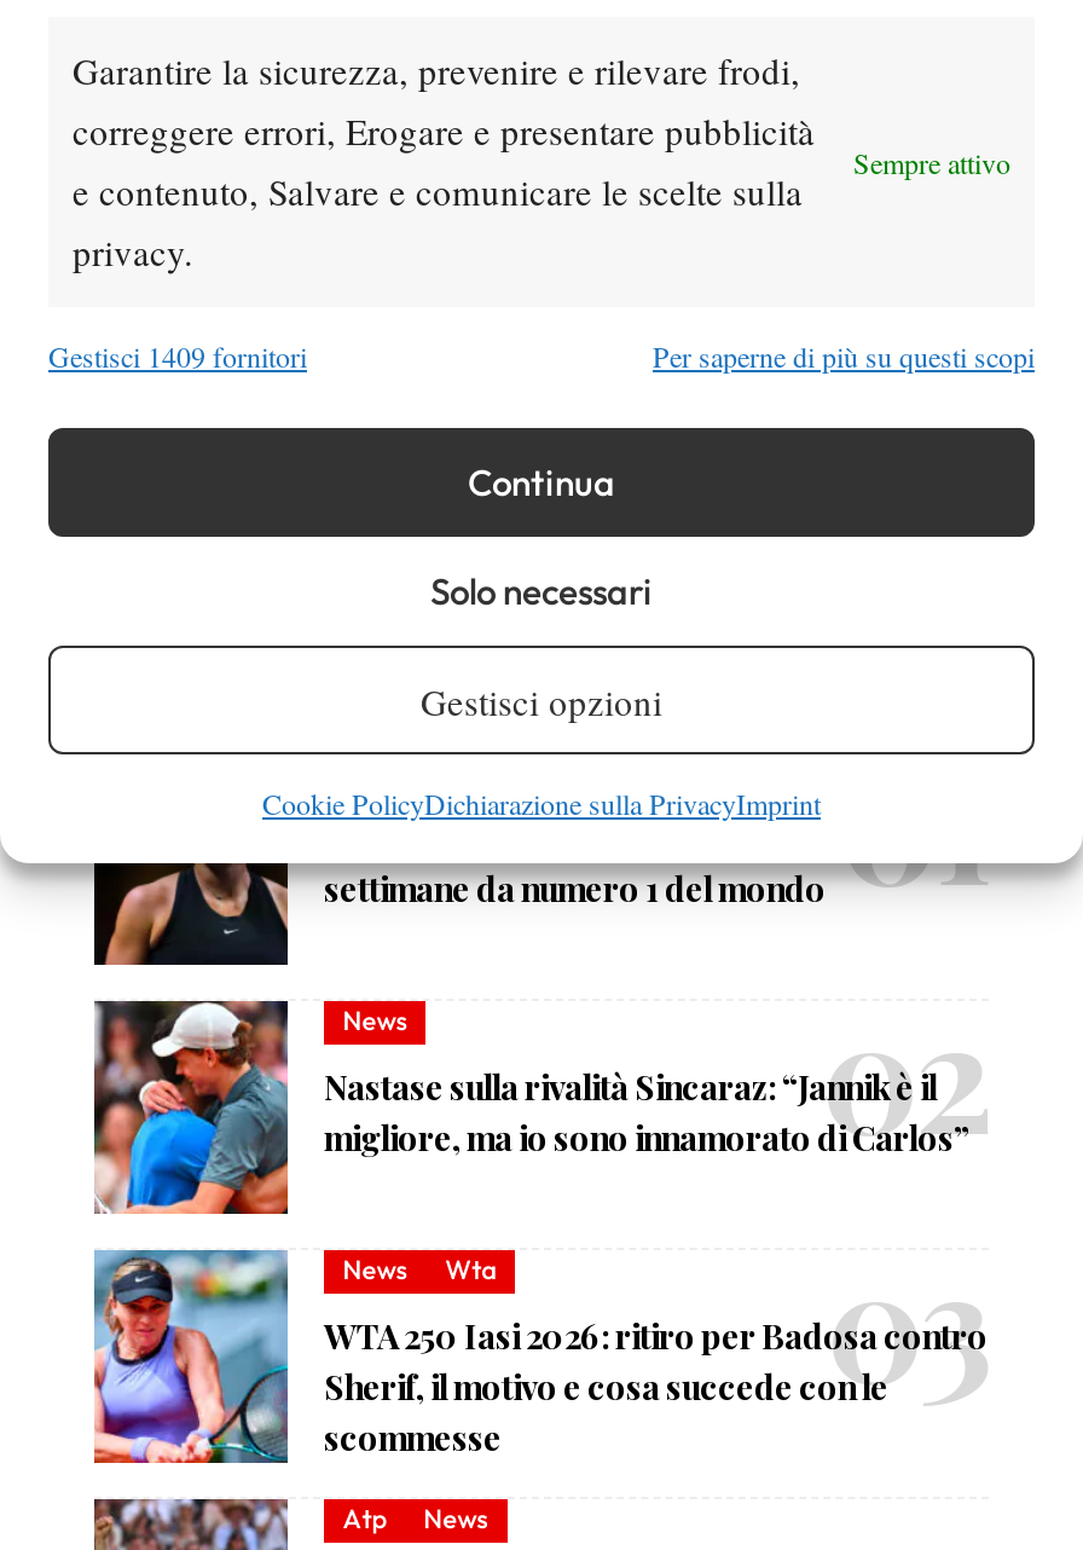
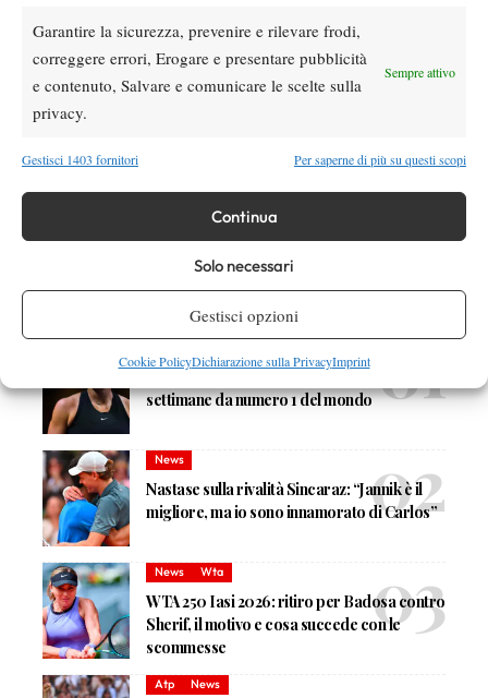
- Gestisci 1409 fornitori
+ Gestisci 1403 fornitori
